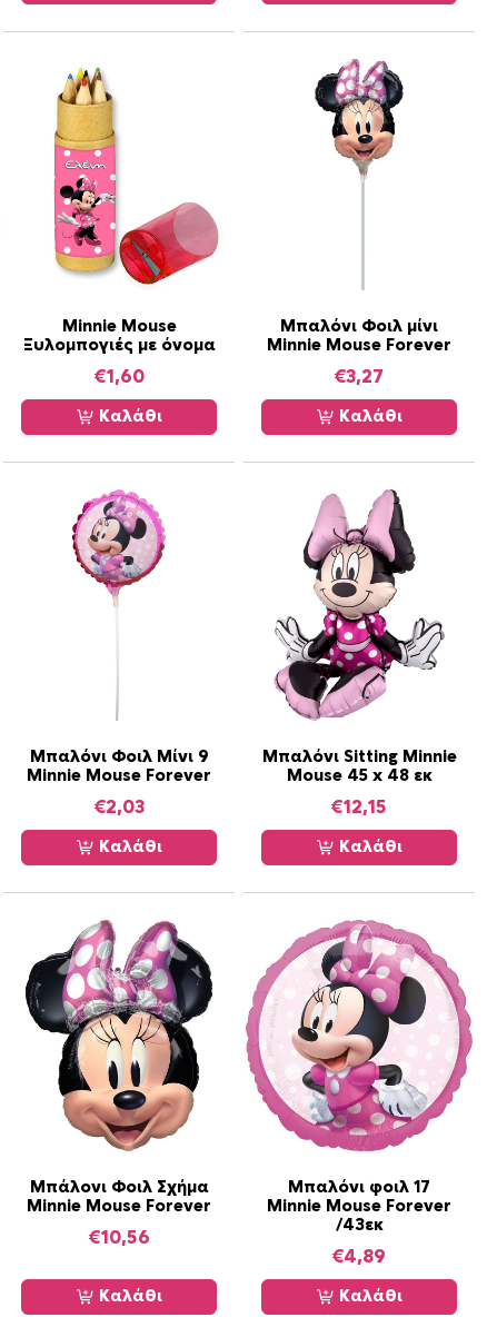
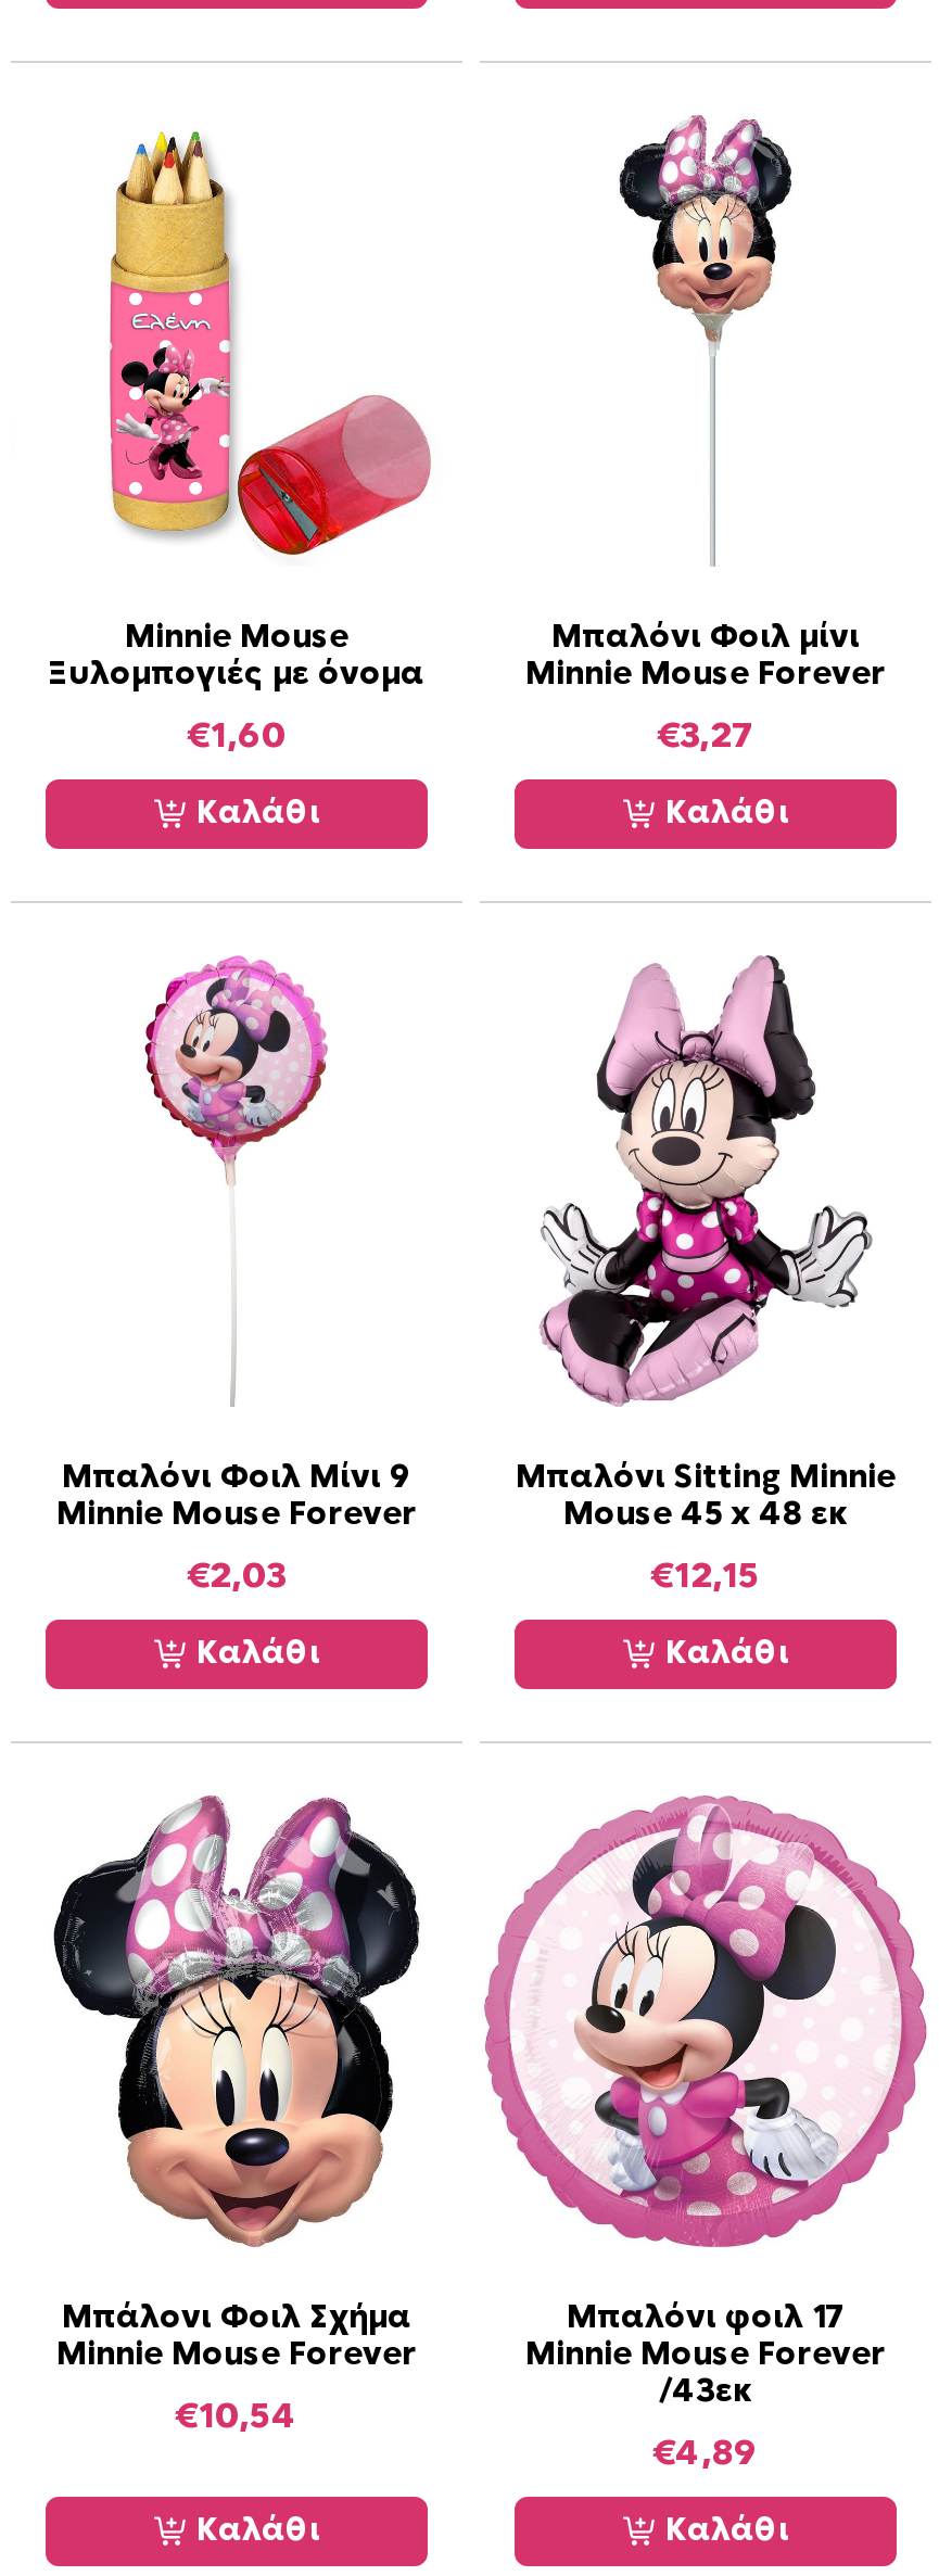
- €10,56
+ €10,54
